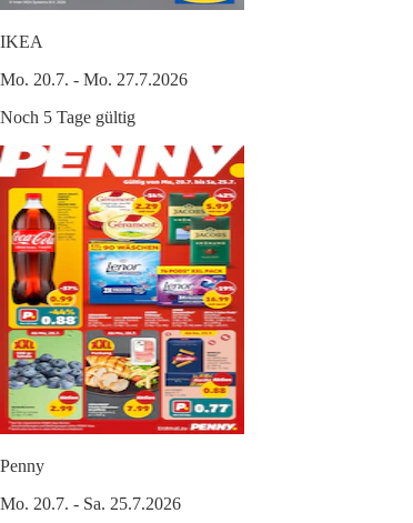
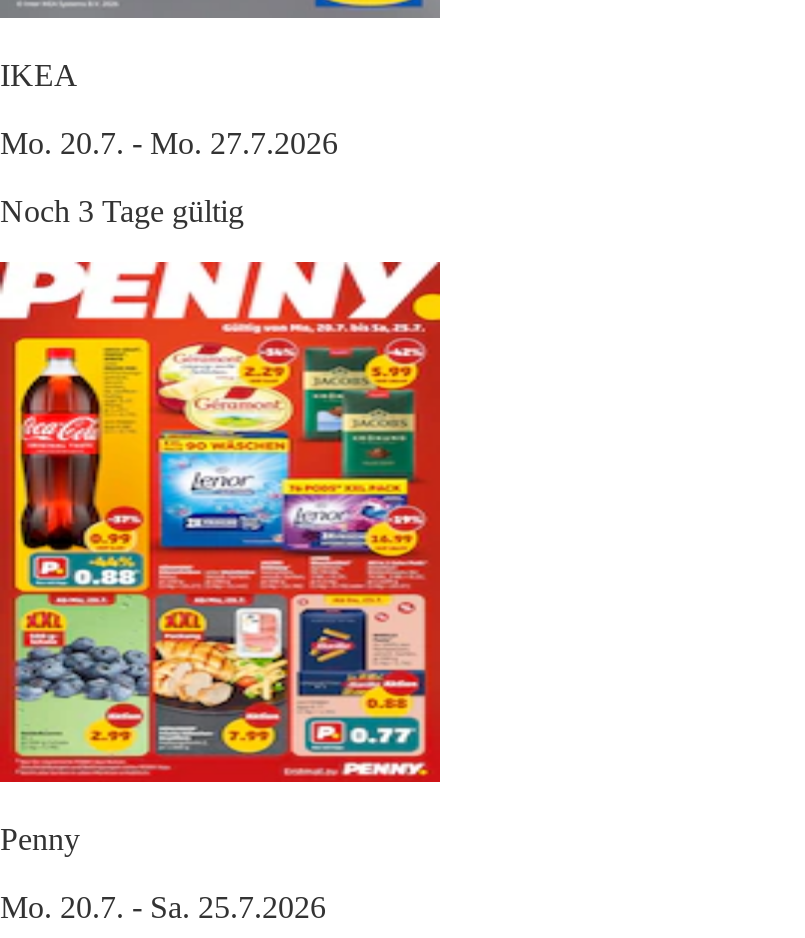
- Noch 5 Tage gültig
+ Noch 3 Tage gültig
